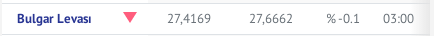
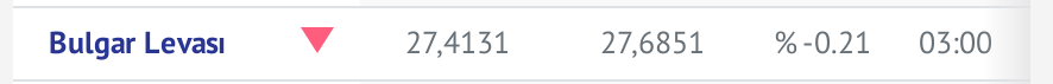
- 27,4169
+ 27,4131

- 27,6662
+ 27,6851

- % -0.1
+ % -0.21
